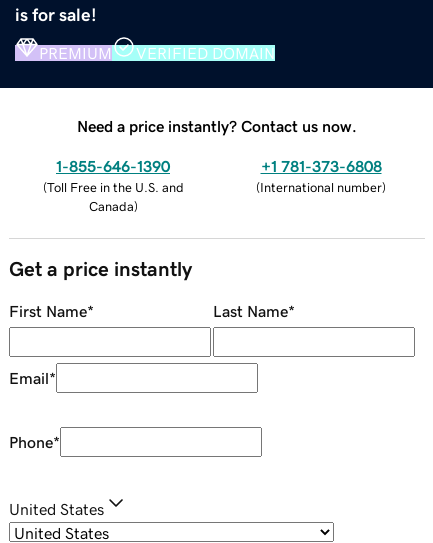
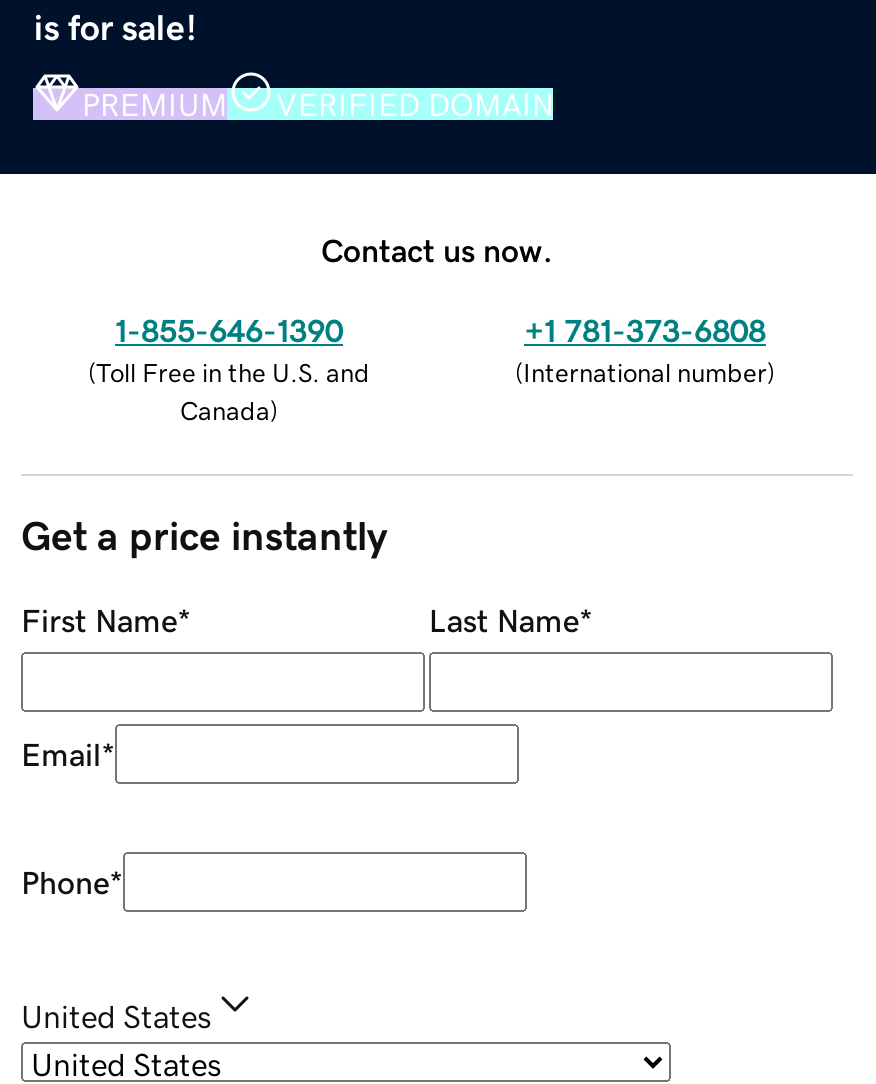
- Need a price instantly? Contact us now.
+ Contact us now.
